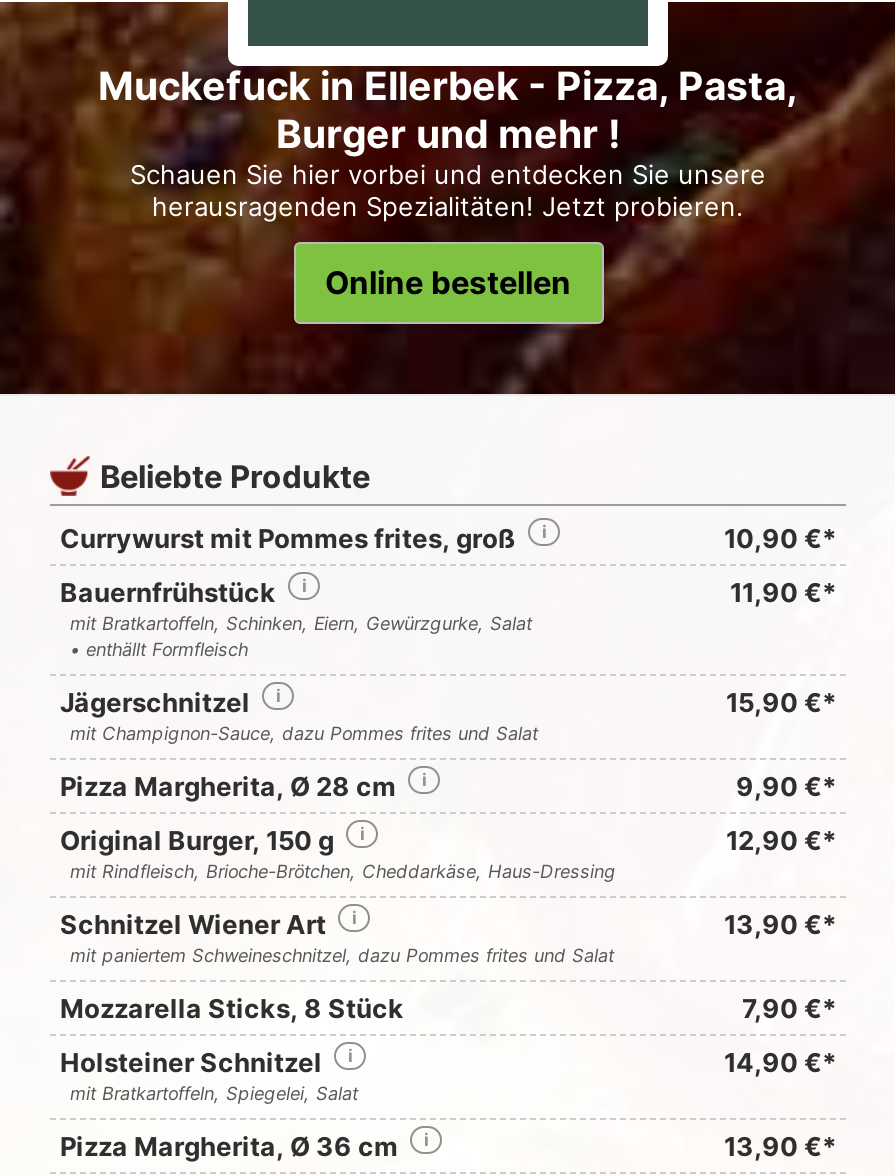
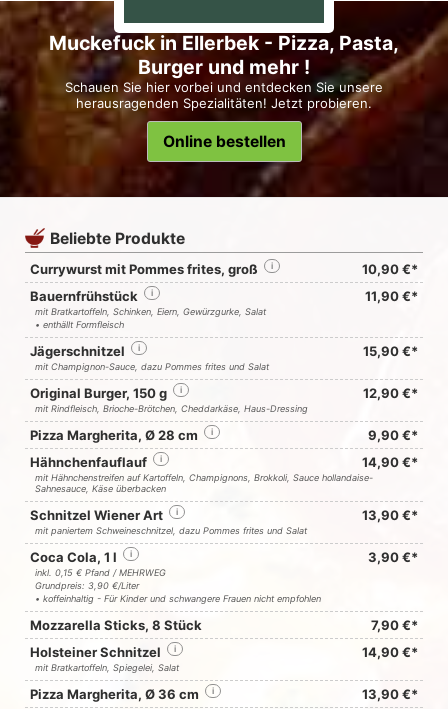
moved down: Pizza Margherita, Ø 28 cm | 9,90 €*

moved up: Original Burger, 150 g | 12,90 €* | mit Rindfleisch, Brioche-Brötchen, Cheddarkäse, Haus-Dressing

+ Hähnchenfauflauf
+ 14,90 €*
+ mit Hähnchenstreifen auf Kartoffeln, Champignons, Brokkoli, Sauce hollandaise-
+ Sahnesauce, Käse überbacken

+ Coca Cola, 1 l
+ 3,90 €*
+ inkl. 0,15 € Pfand / MEHRWEG
+ Grundpreis: 3,90 €/Liter
+ • koffeinhaltig - Für Kinder und schwangere Frauen nicht empfohlen
